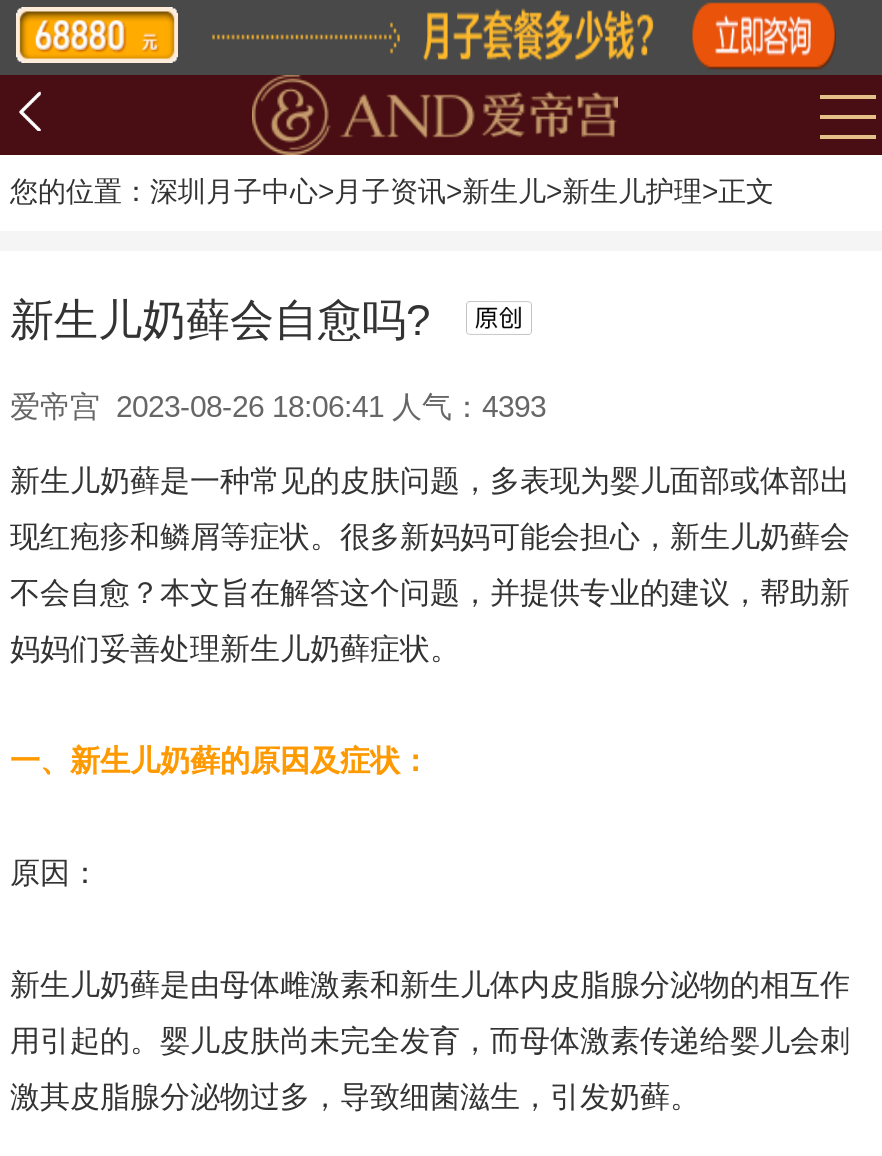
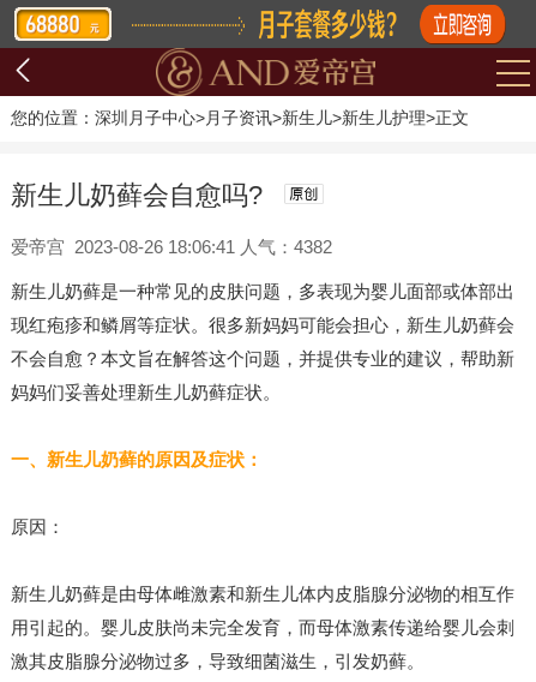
- 爱帝宫 2023-08-26 18:06:41 人气：4393
+ 爱帝宫 2023-08-26 18:06:41 人气：4382
